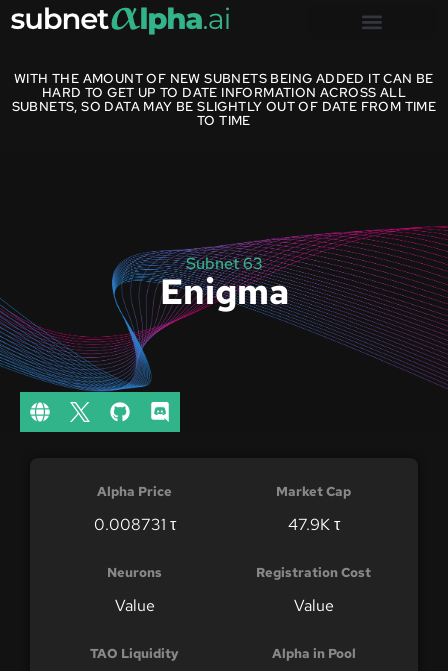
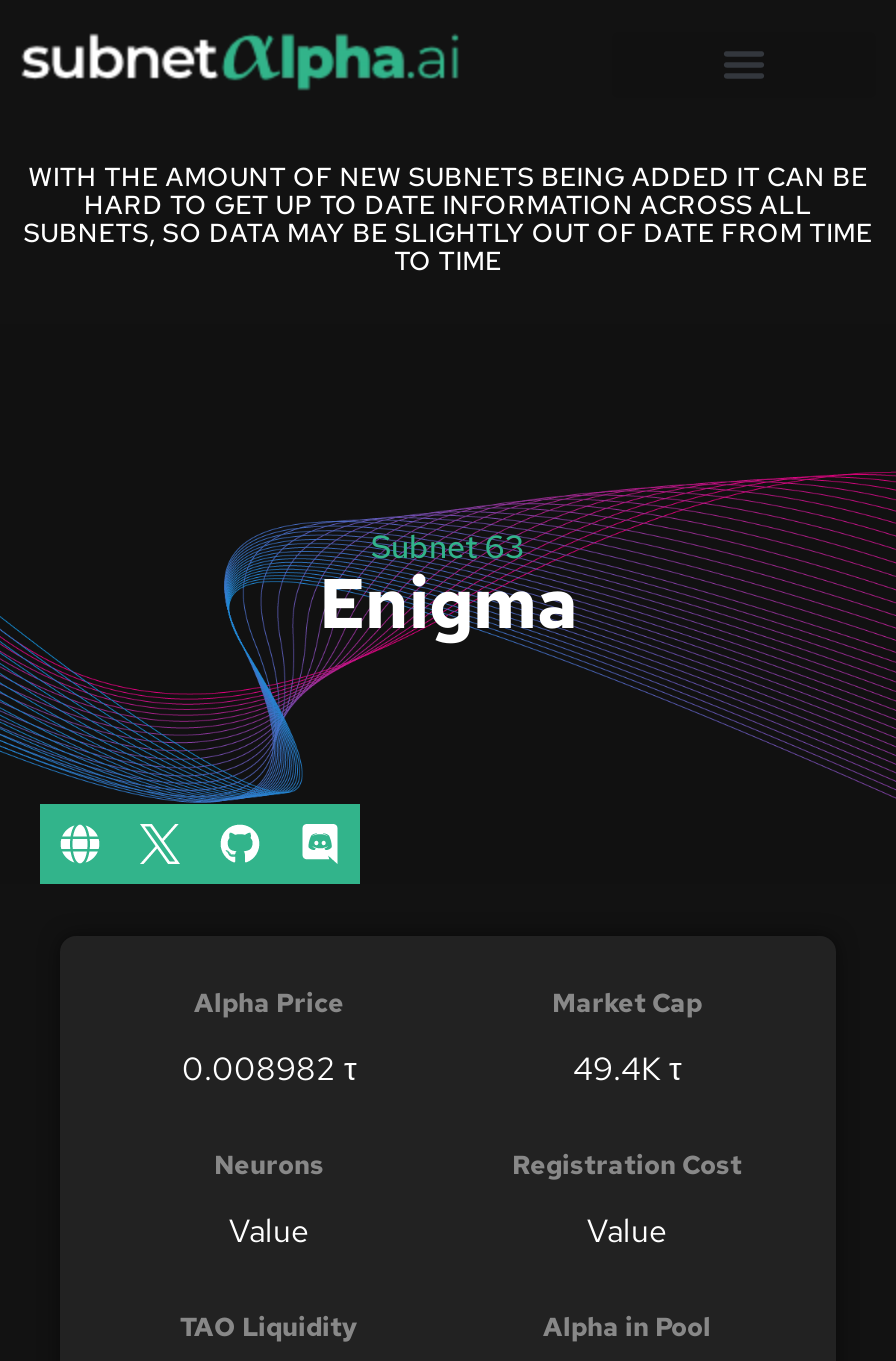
- 0.008731 τ
+ 0.008982 τ

- 47.9K τ
+ 49.4K τ
